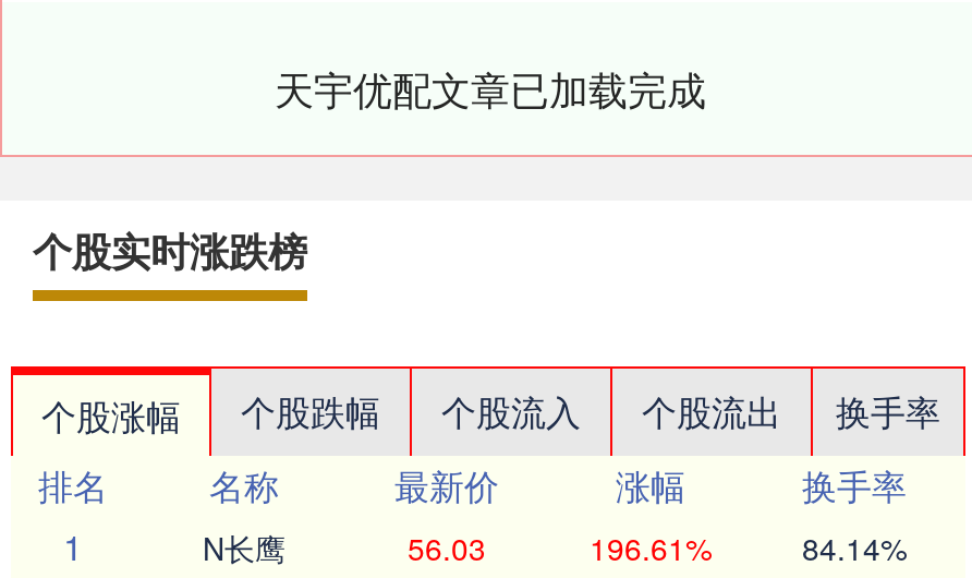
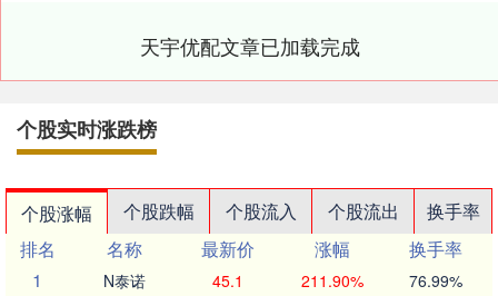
- N长鹰
+ N泰诺

- 56.03
+ 45.1

- 196.61%
+ 211.90%

- 84.14%
+ 76.99%
